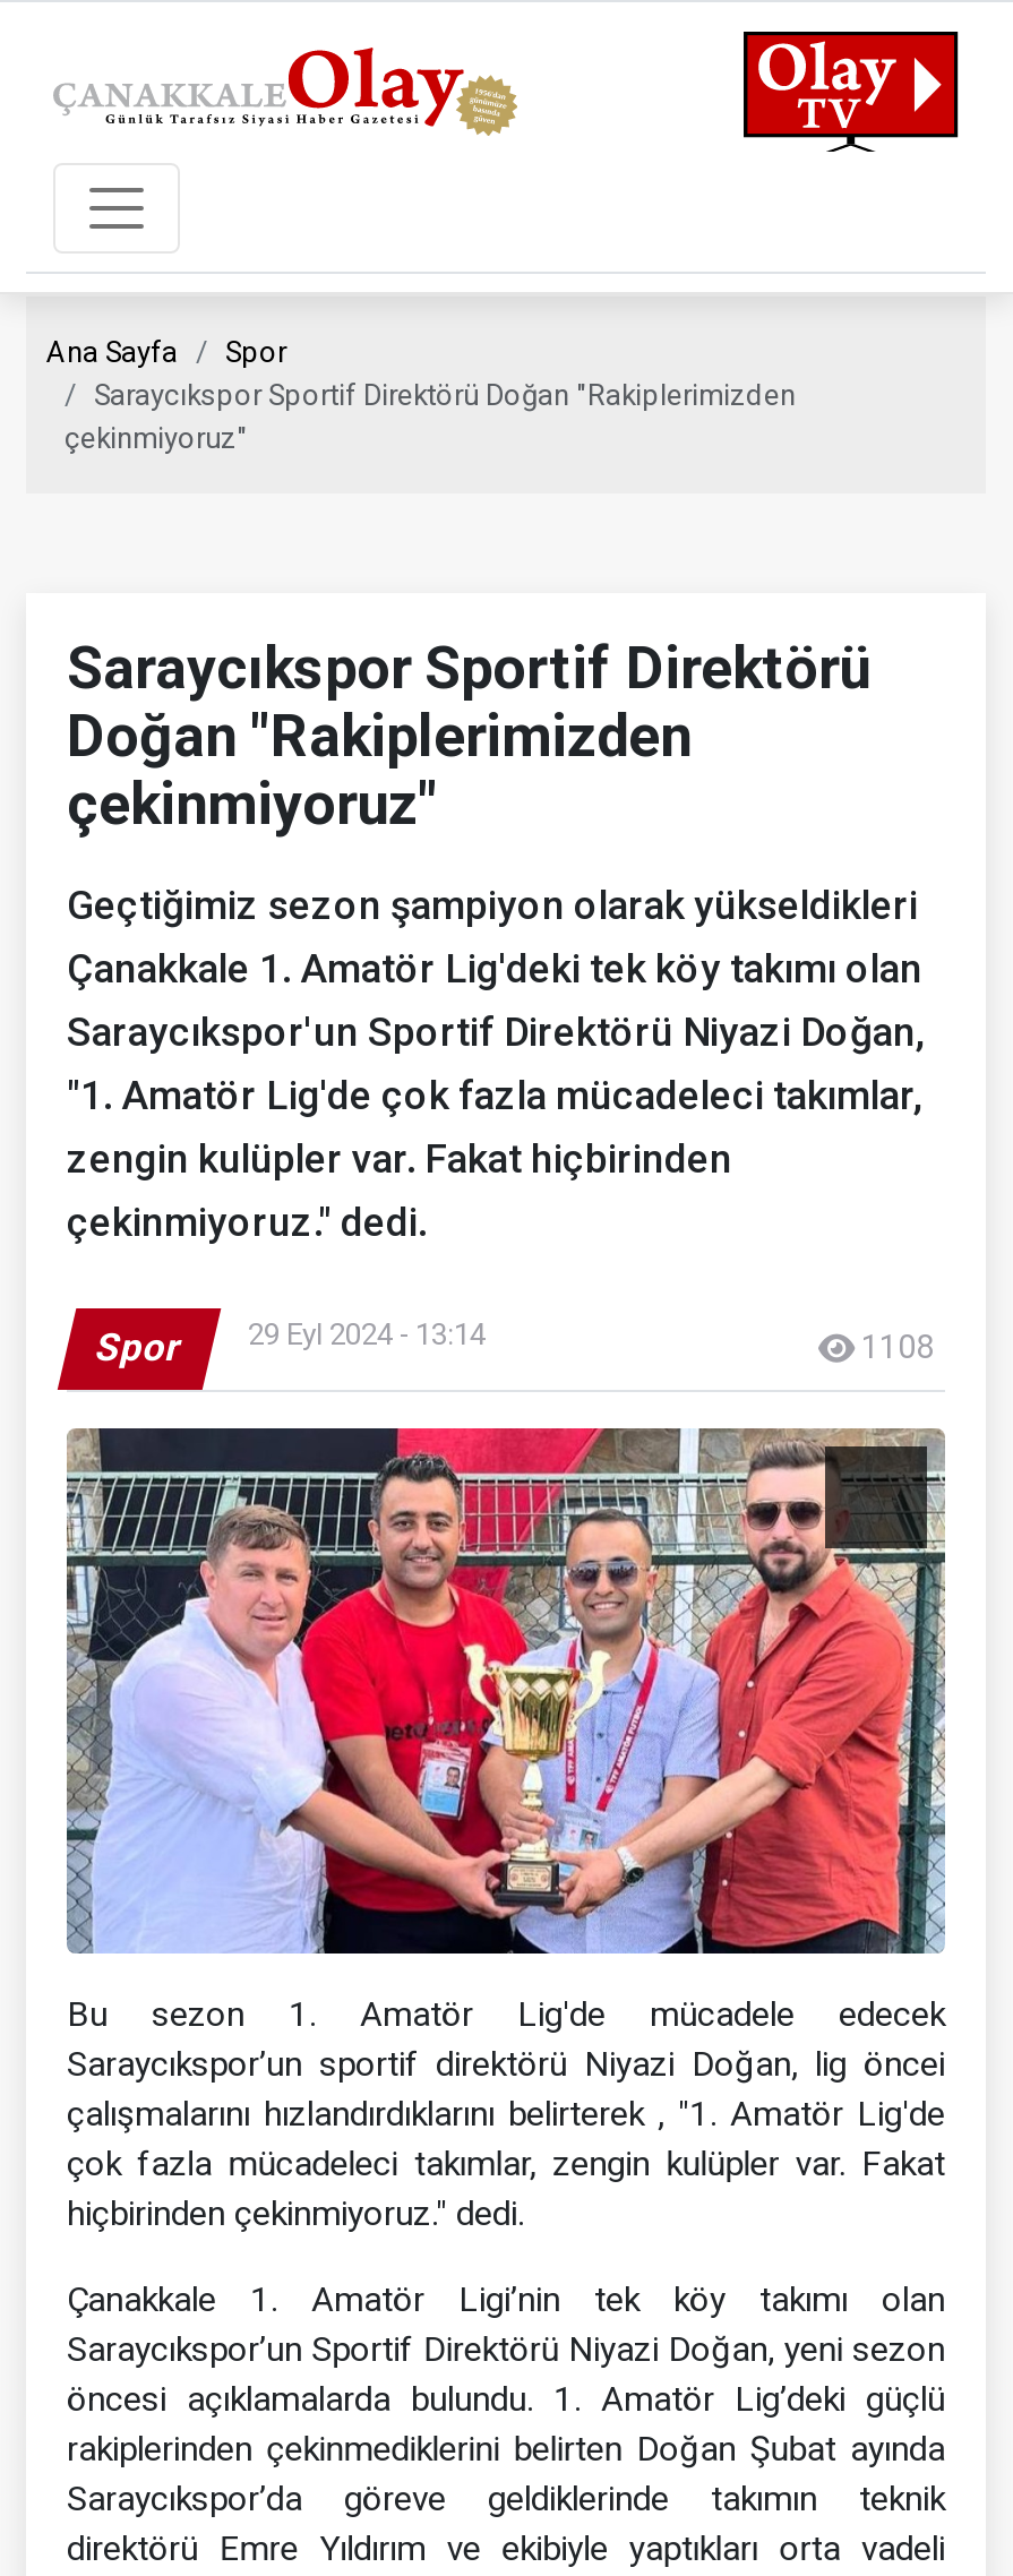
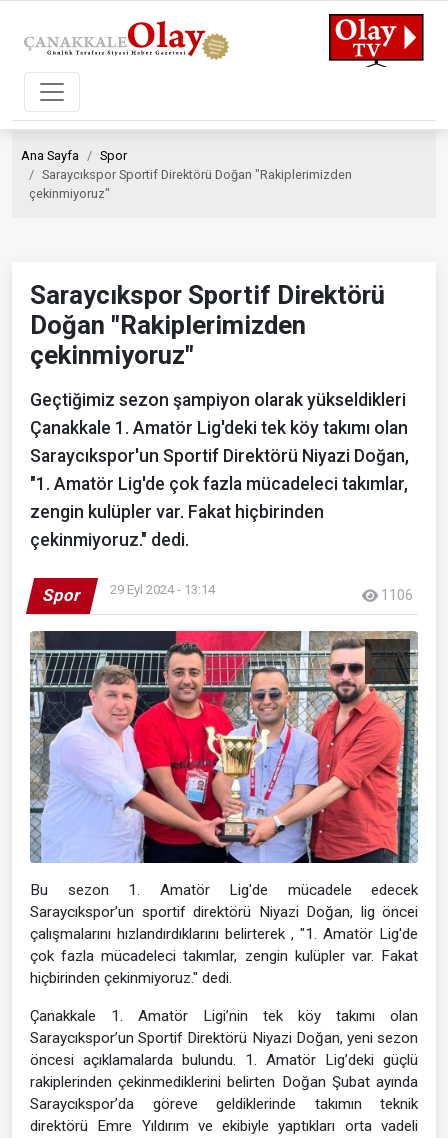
- 1108
+ 1106
